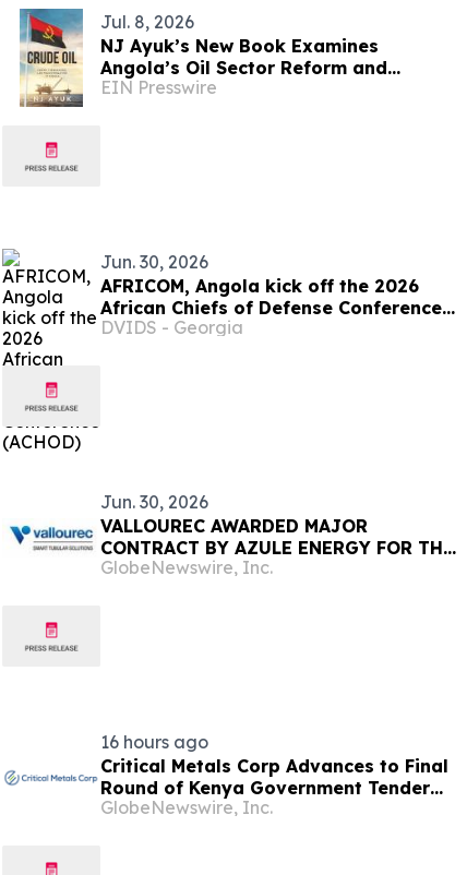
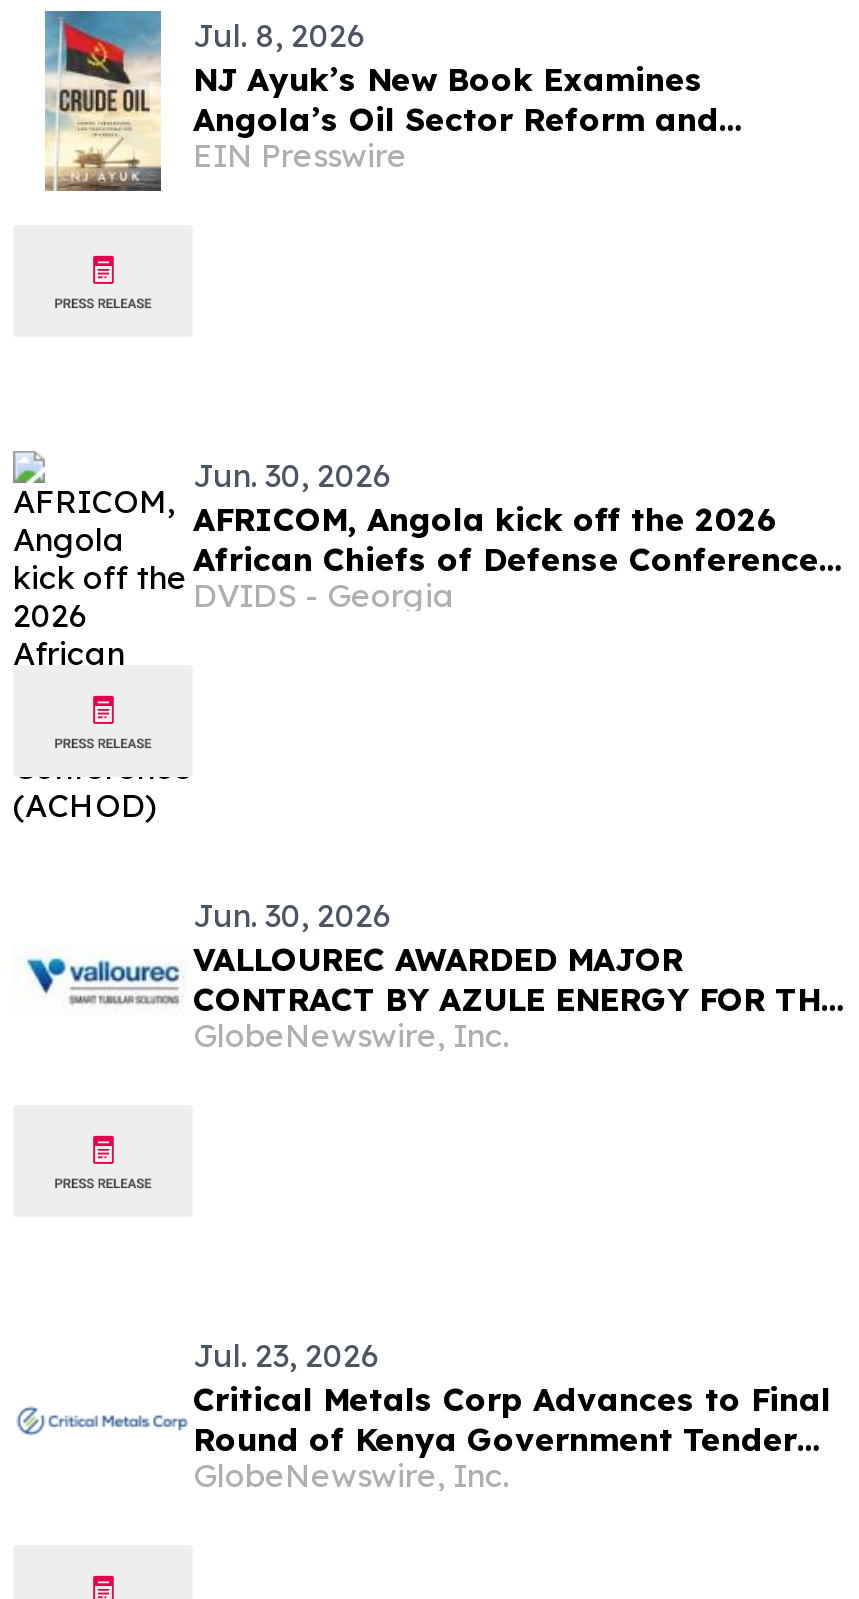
- 16 hours ago
+ Jul. 23, 2026
